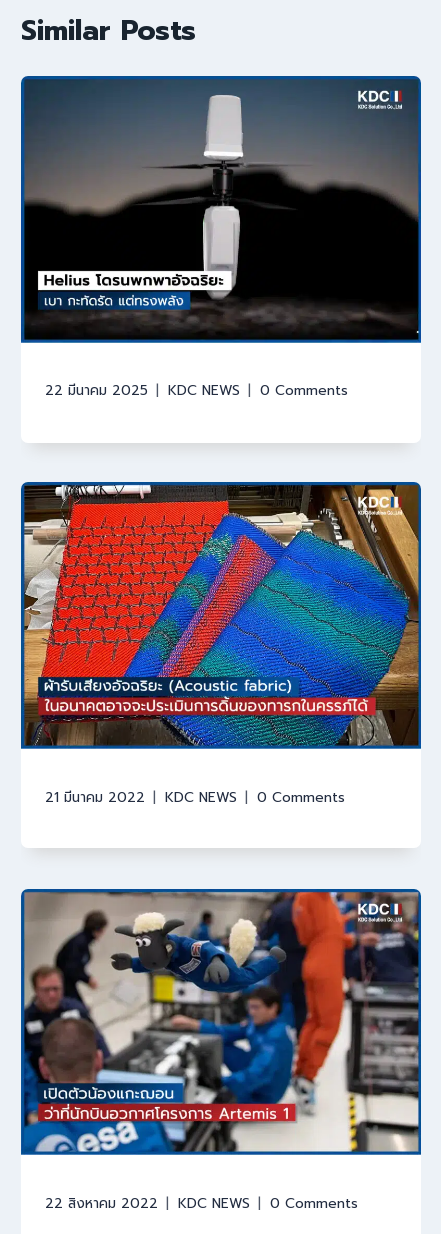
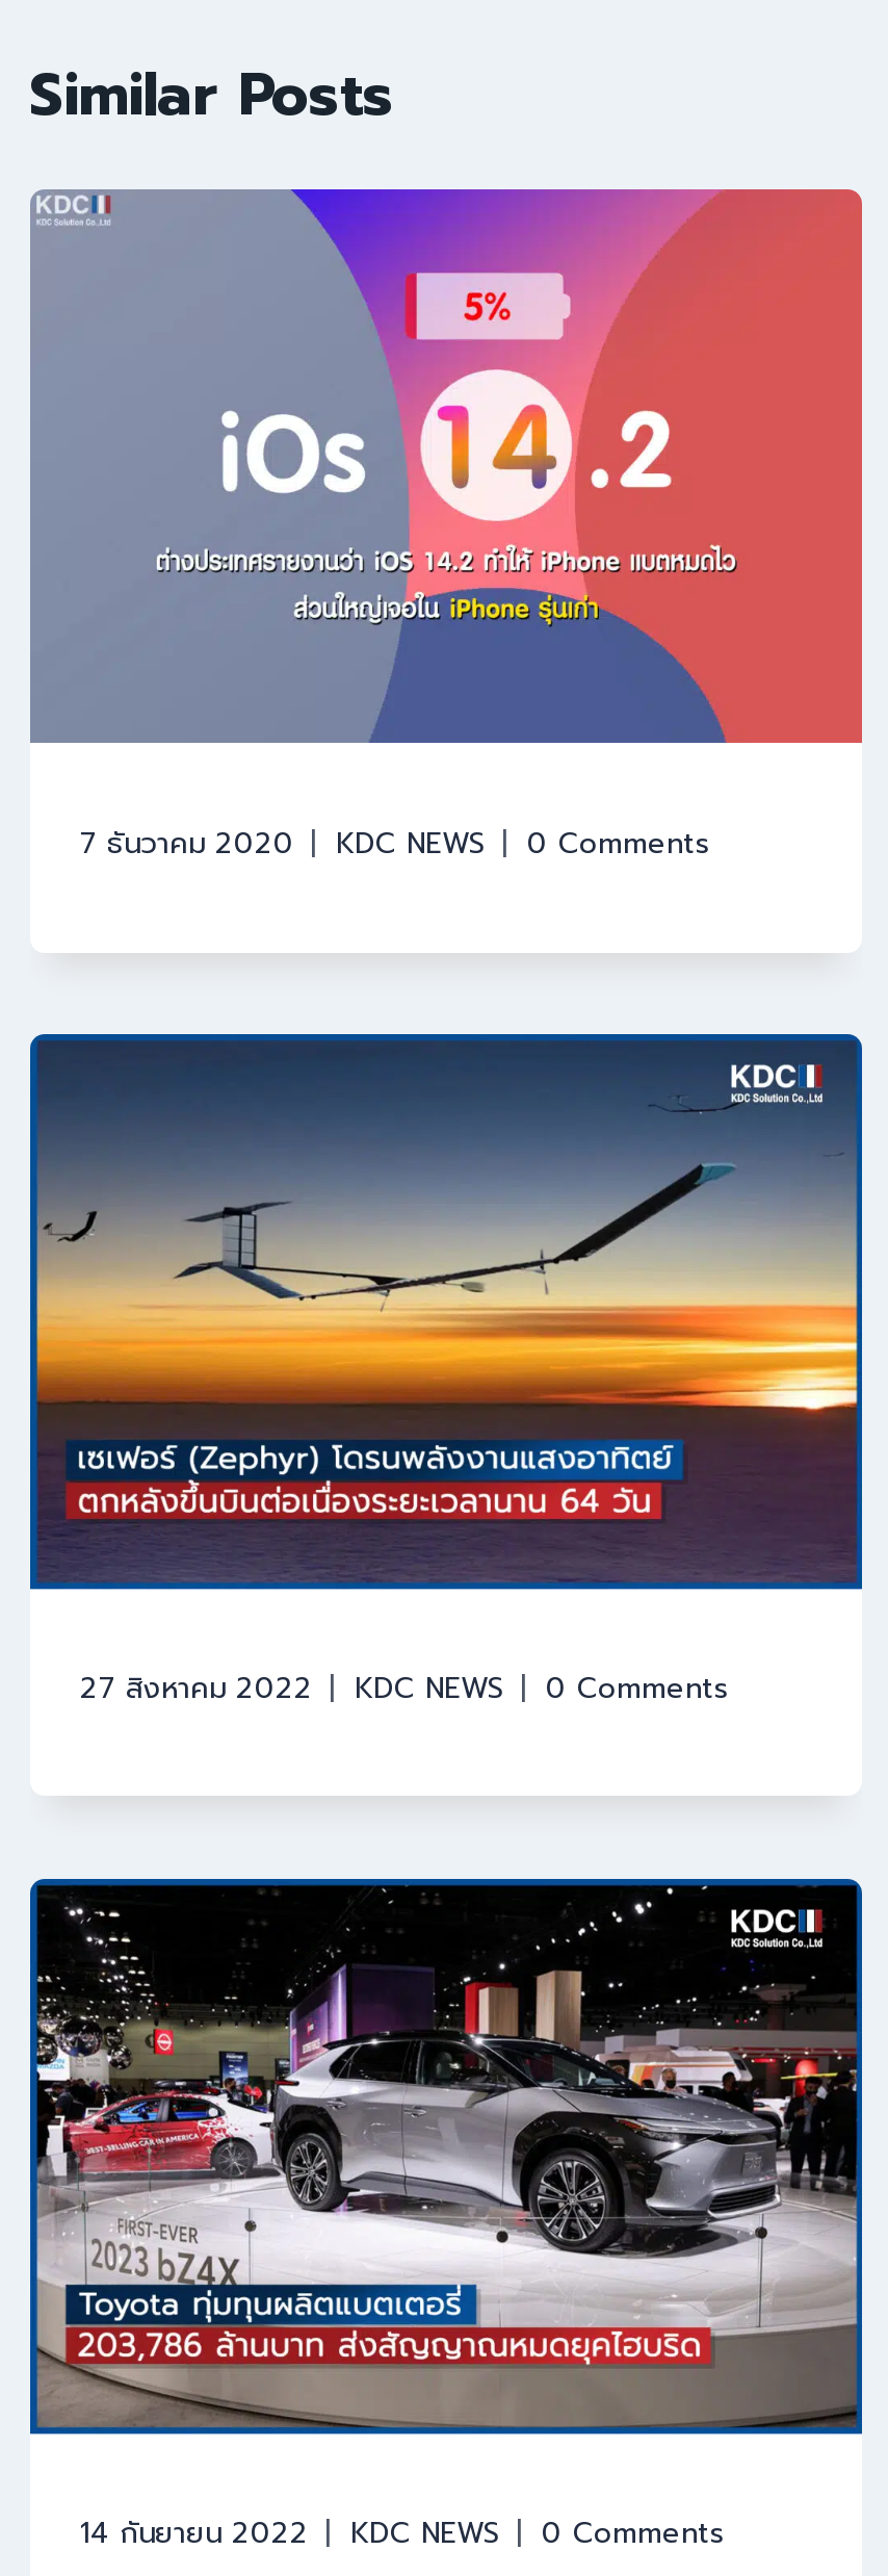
- [image]
- 22 มีนาคม 2025
+ [image]
+ 7 ธันวาคม 2020

- [image]
- 21 มีนาคม 2022
+ [image]
+ 27 สิงหาคม 2022

- [image]
- 22 สิงหาคม 2022
+ [image]
+ 14 กันยายน 2022
